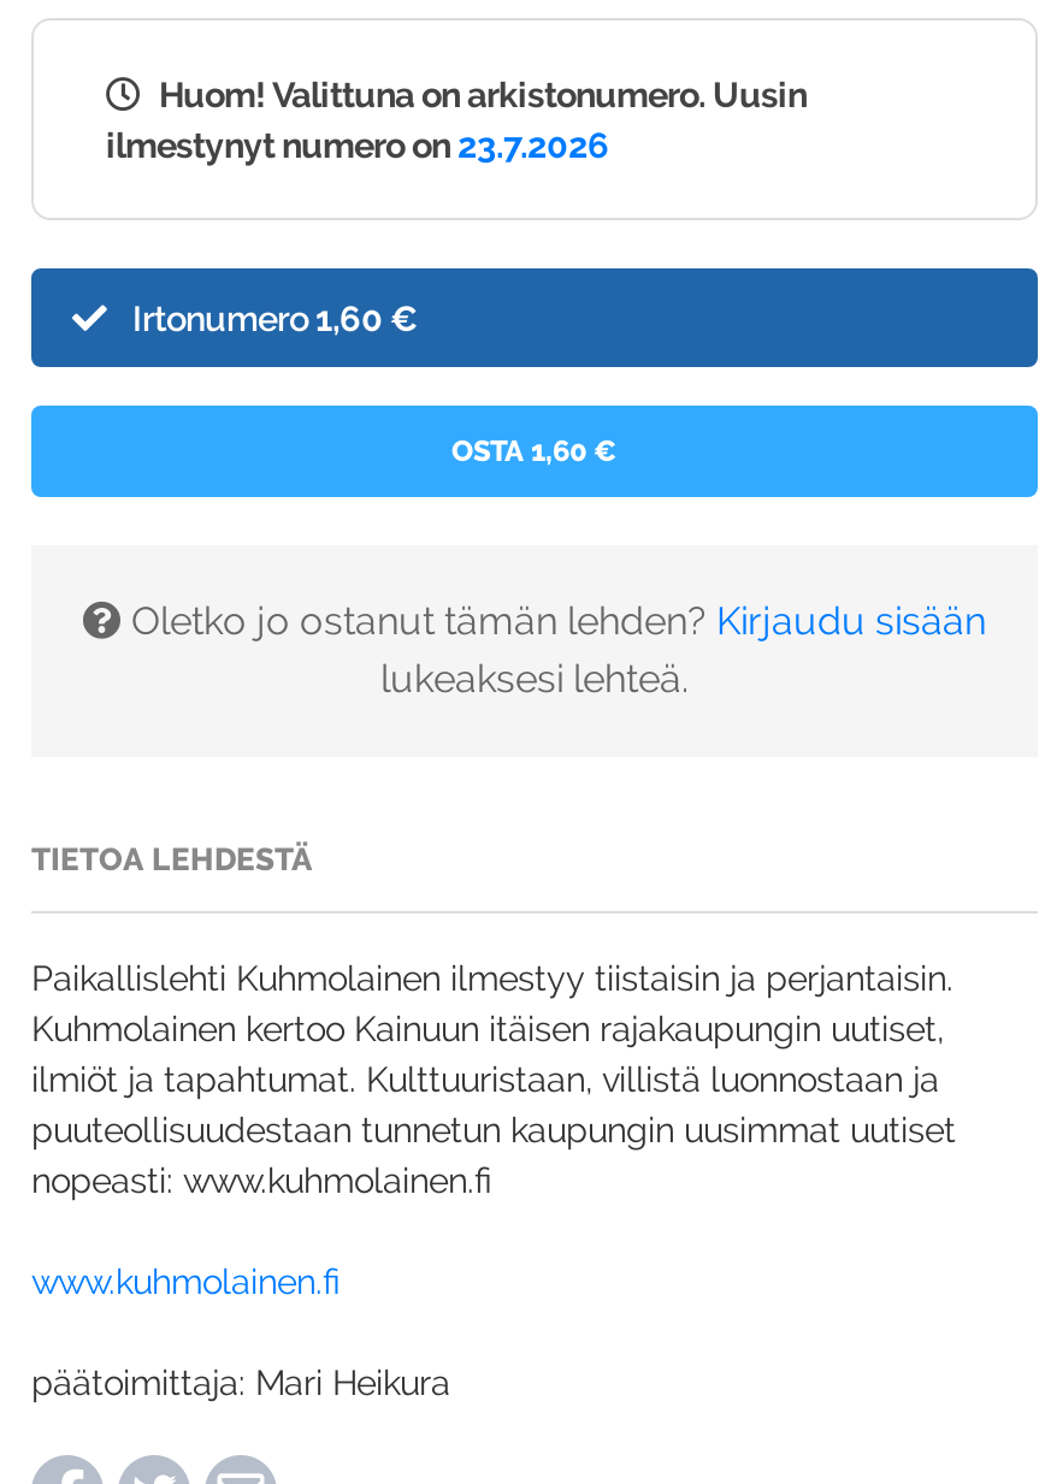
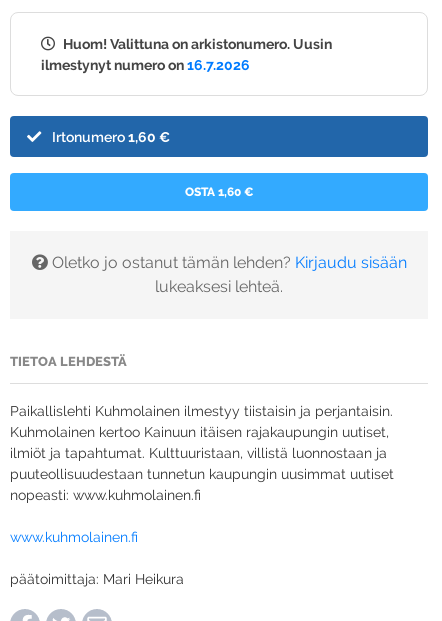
- ilmestynyt numero on 23.7.2026
+ ilmestynyt numero on 16.7.2026
